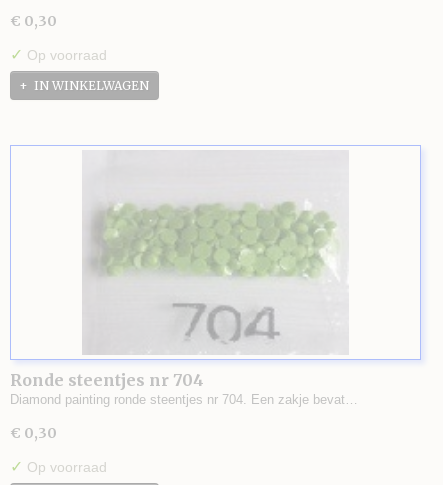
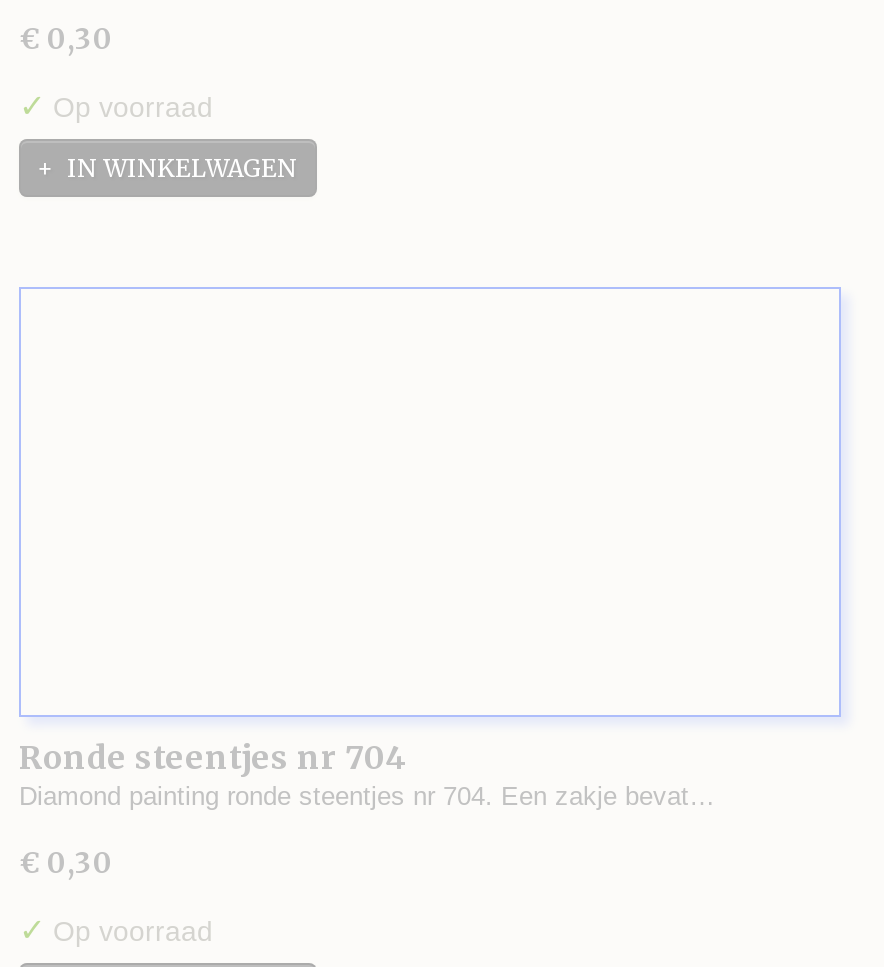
- [image]
